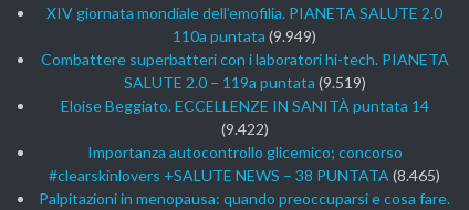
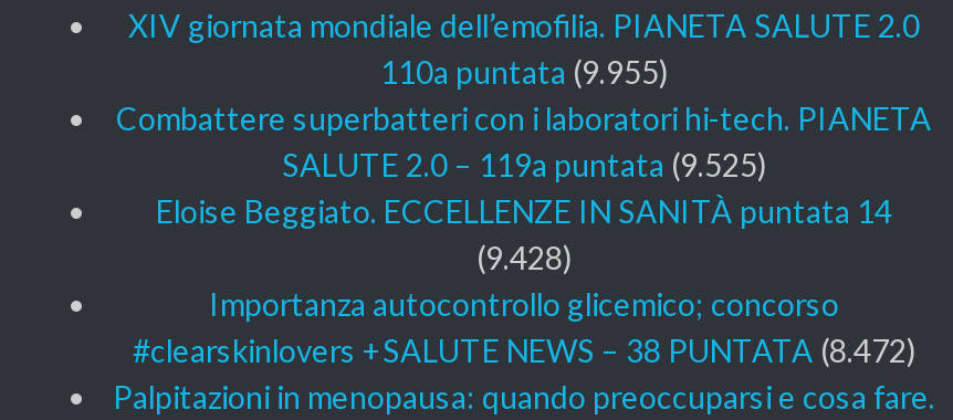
- 110a puntata (9.949)
+ 110a puntata (9.955)

- SALUTE 2.0 – 119a puntata (9.519)
+ SALUTE 2.0 – 119a puntata (9.525)

- (9.422)
+ (9.428)

- #clearskinlovers +SALUTE NEWS – 38 PUNTATA (8.465)
+ #clearskinlovers +SALUTE NEWS – 38 PUNTATA (8.472)
